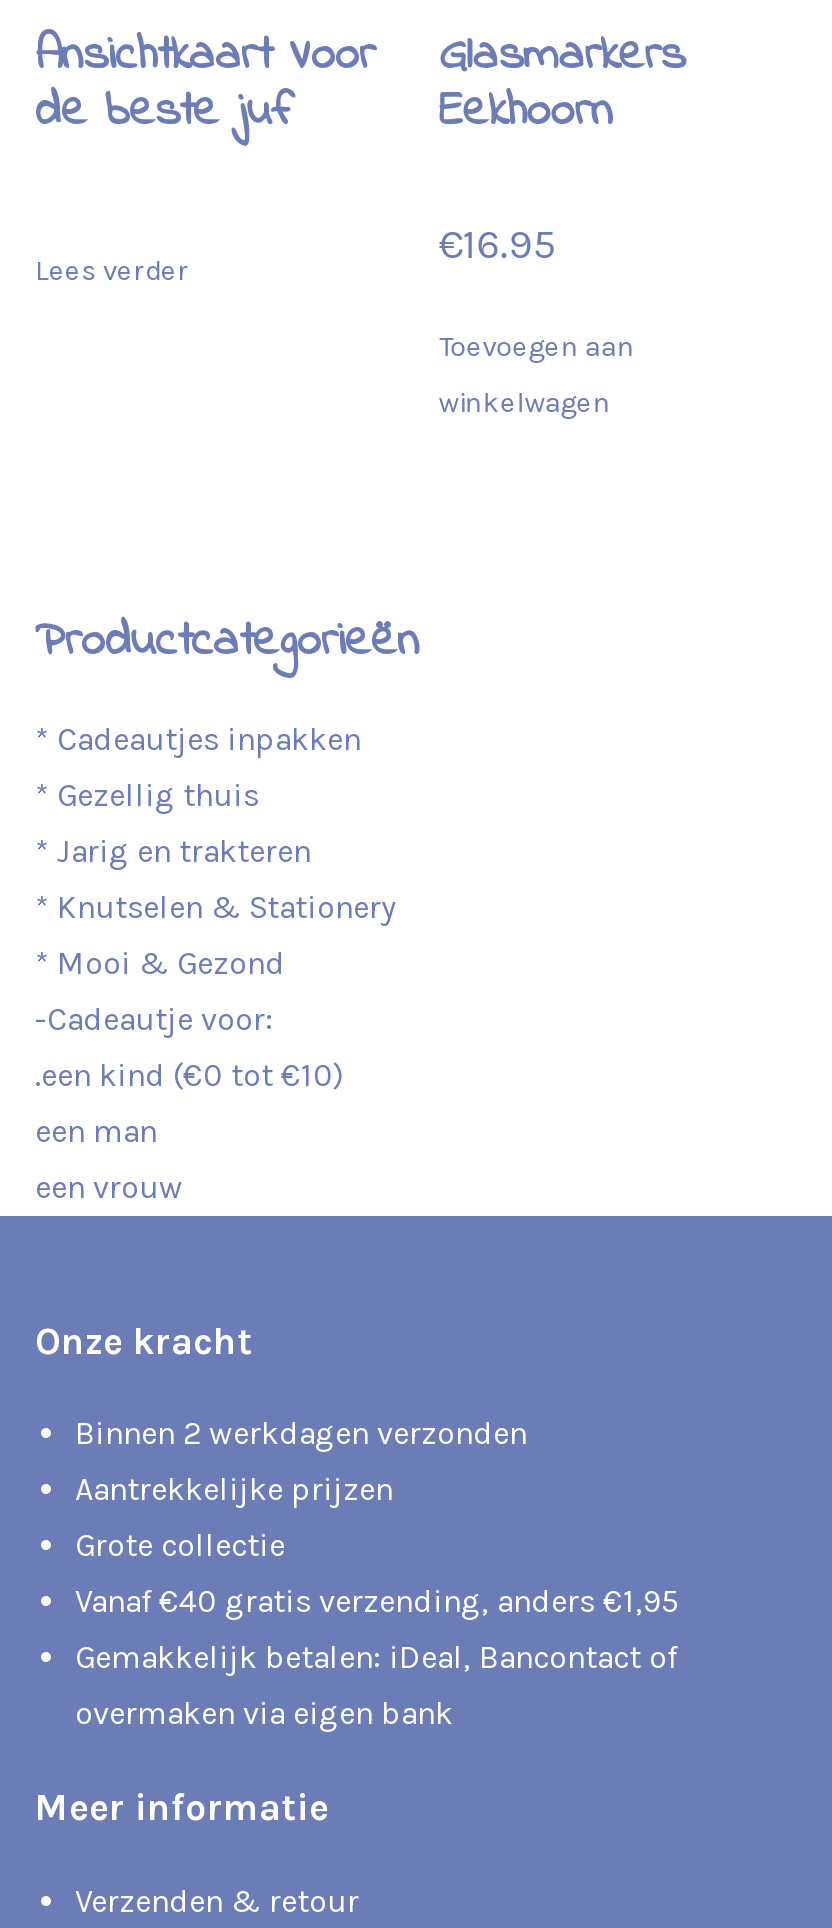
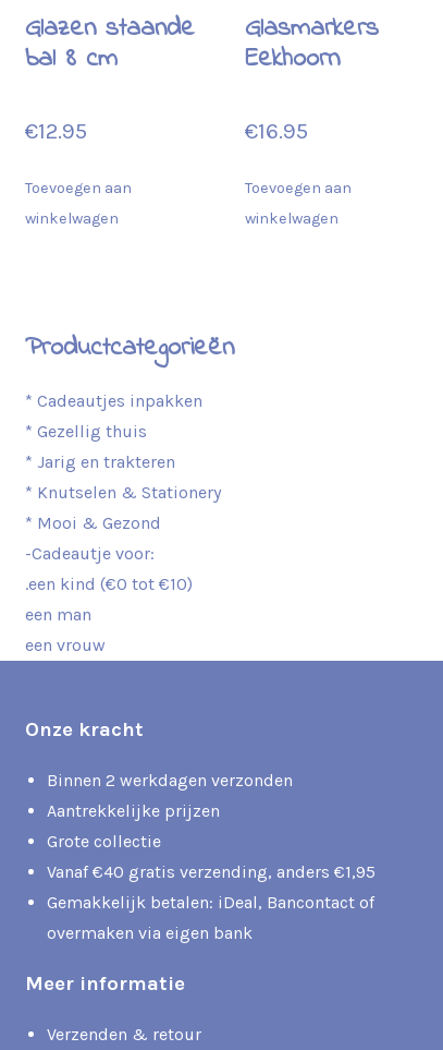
- Ansichtkaart Voor
- de beste juf
- Lees verder
+ Glazen staande
+ bal 8 cm
+ €12.95
+ Toevoegen aan
+ winkelwagen
